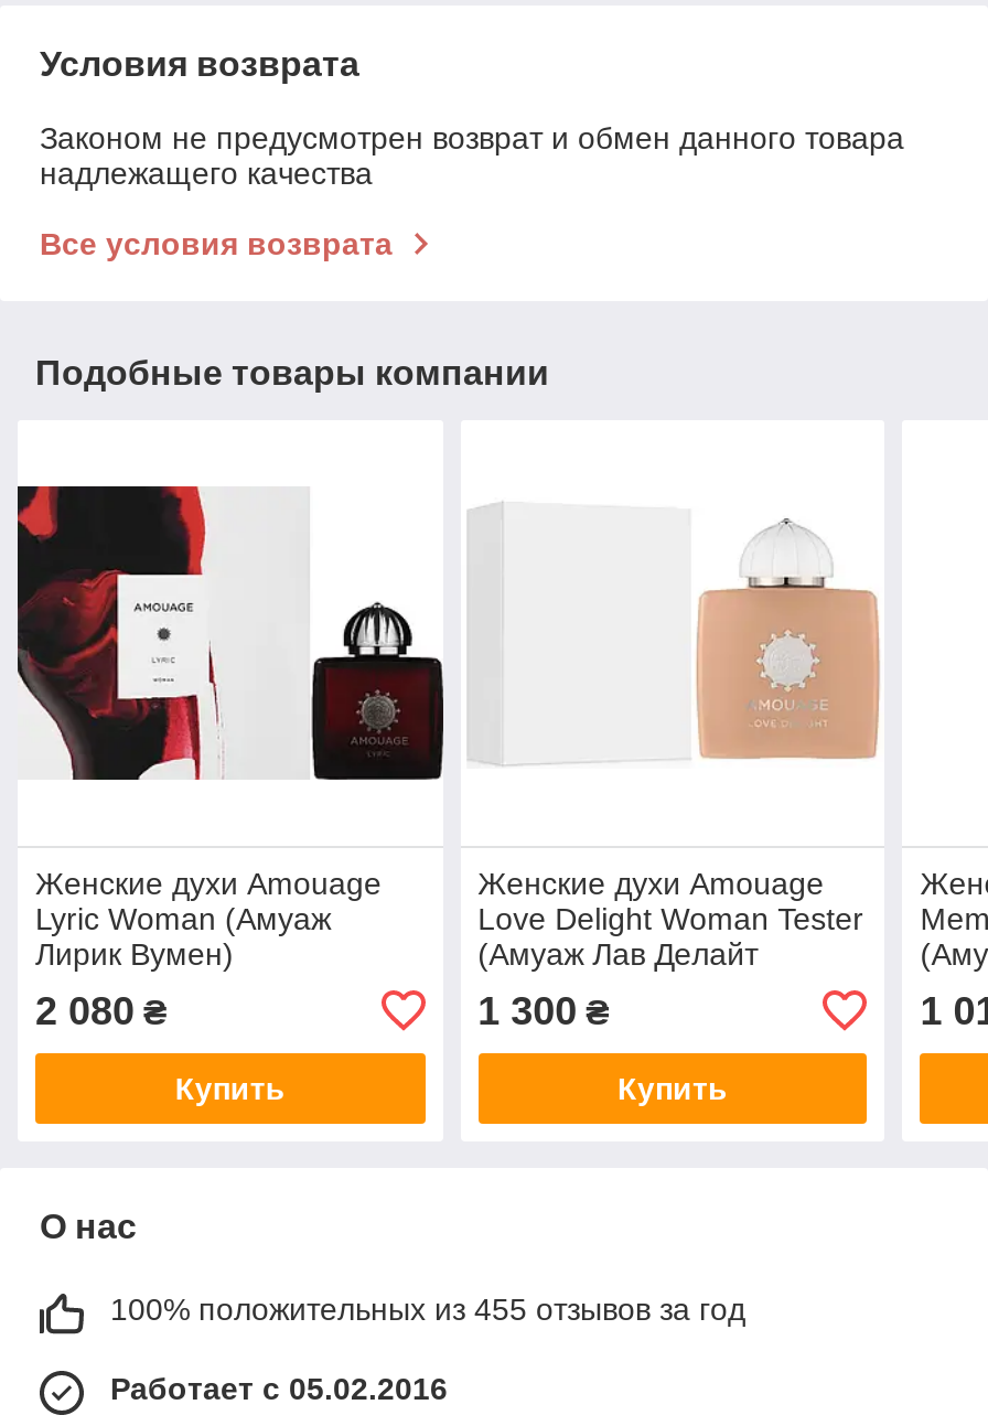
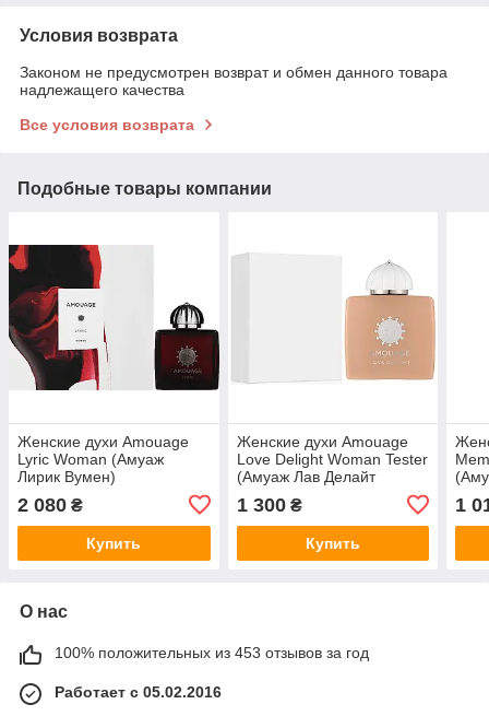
- 100% положительных из 455 отзывов за год
+ 100% положительных из 453 отзывов за год
